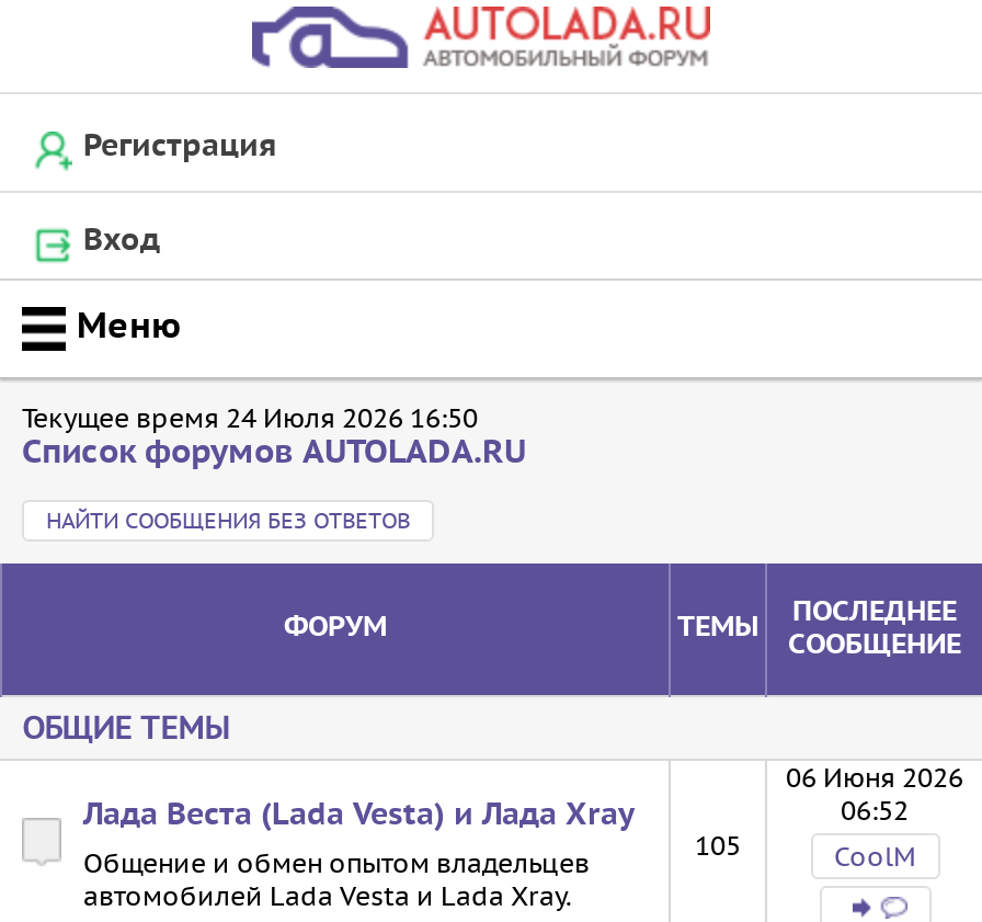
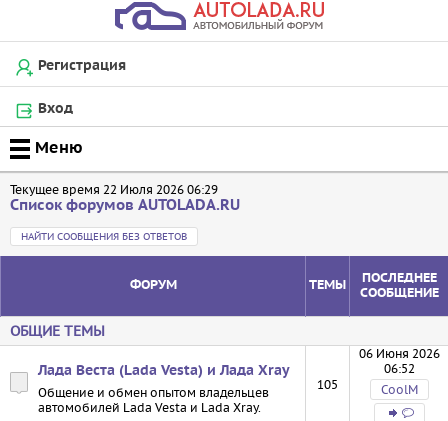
- Текущее время 24 Июля 2026 16:50
+ Текущее время 22 Июля 2026 06:29
